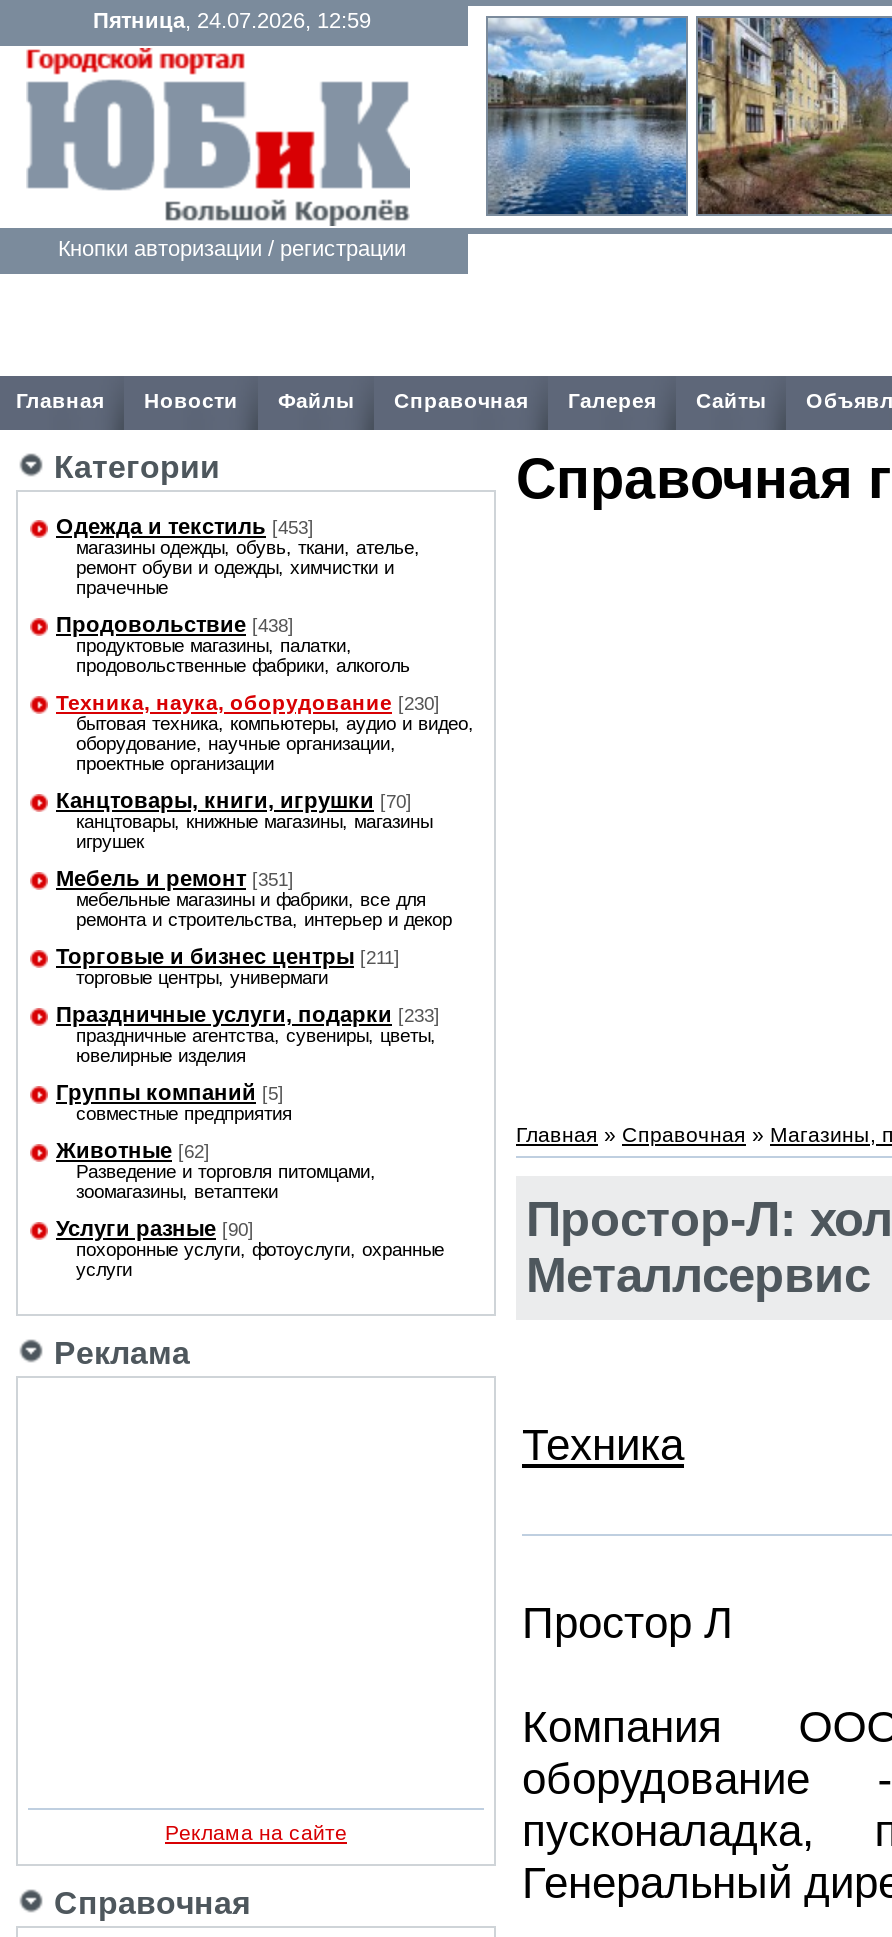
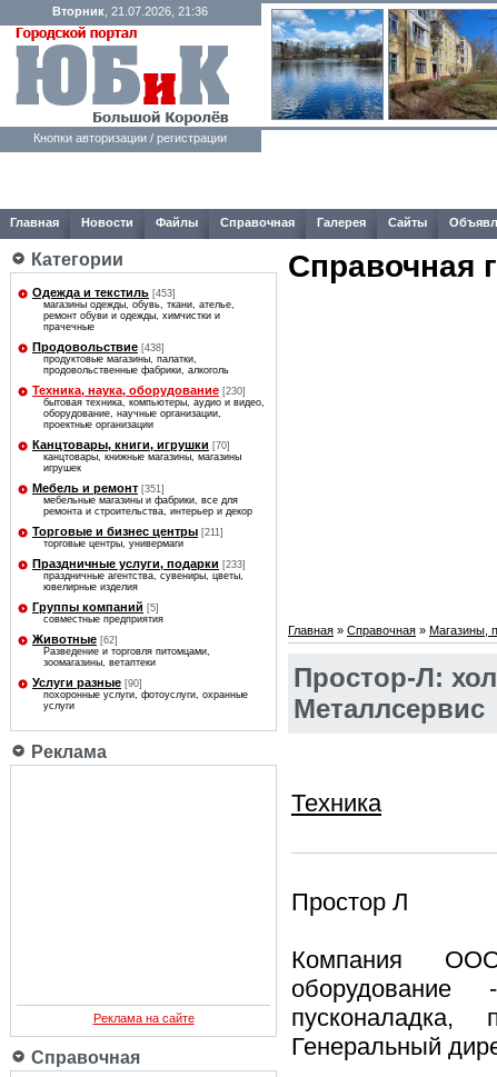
- Пятница, 24.07.2026, 12:59
+ Вторник, 21.07.2026, 21:36
